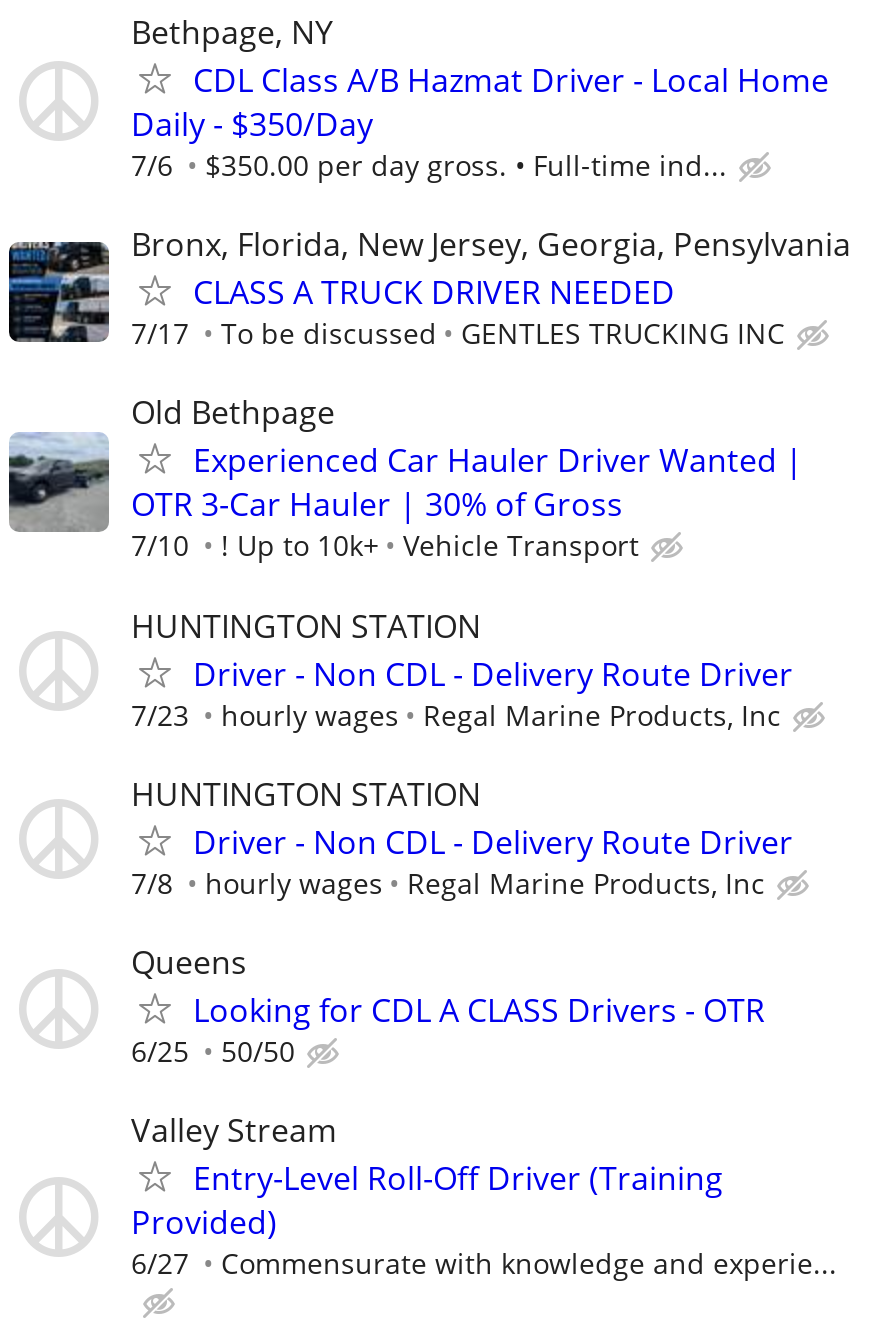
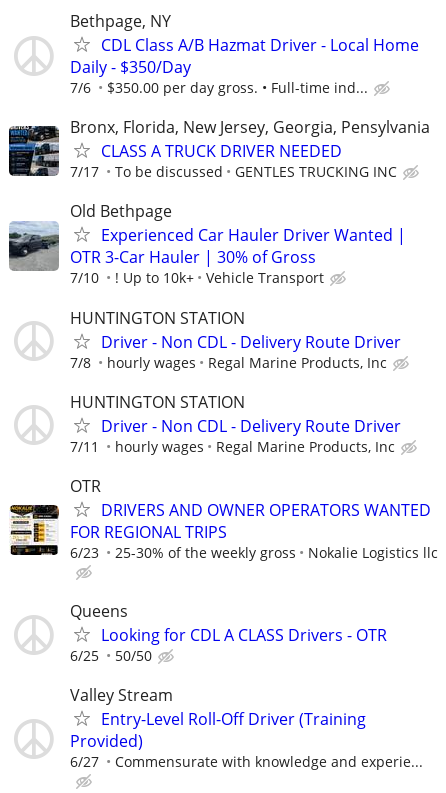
- 7/23 hourly wages Regal Marine Products, Inc
+ 7/8 hourly wages Regal Marine Products, Inc

- 7/8 hourly wages Regal Marine Products, Inc
+ 7/11 hourly wages Regal Marine Products, Inc

+ [image]
+ OTR
+ DRIVERS AND OWNER OPERATORS WANTED
+ FOR REGIONAL TRIPS
+ 6/23
+ 25-30% of the weekly gross
+ Nokalie Logistics llc
